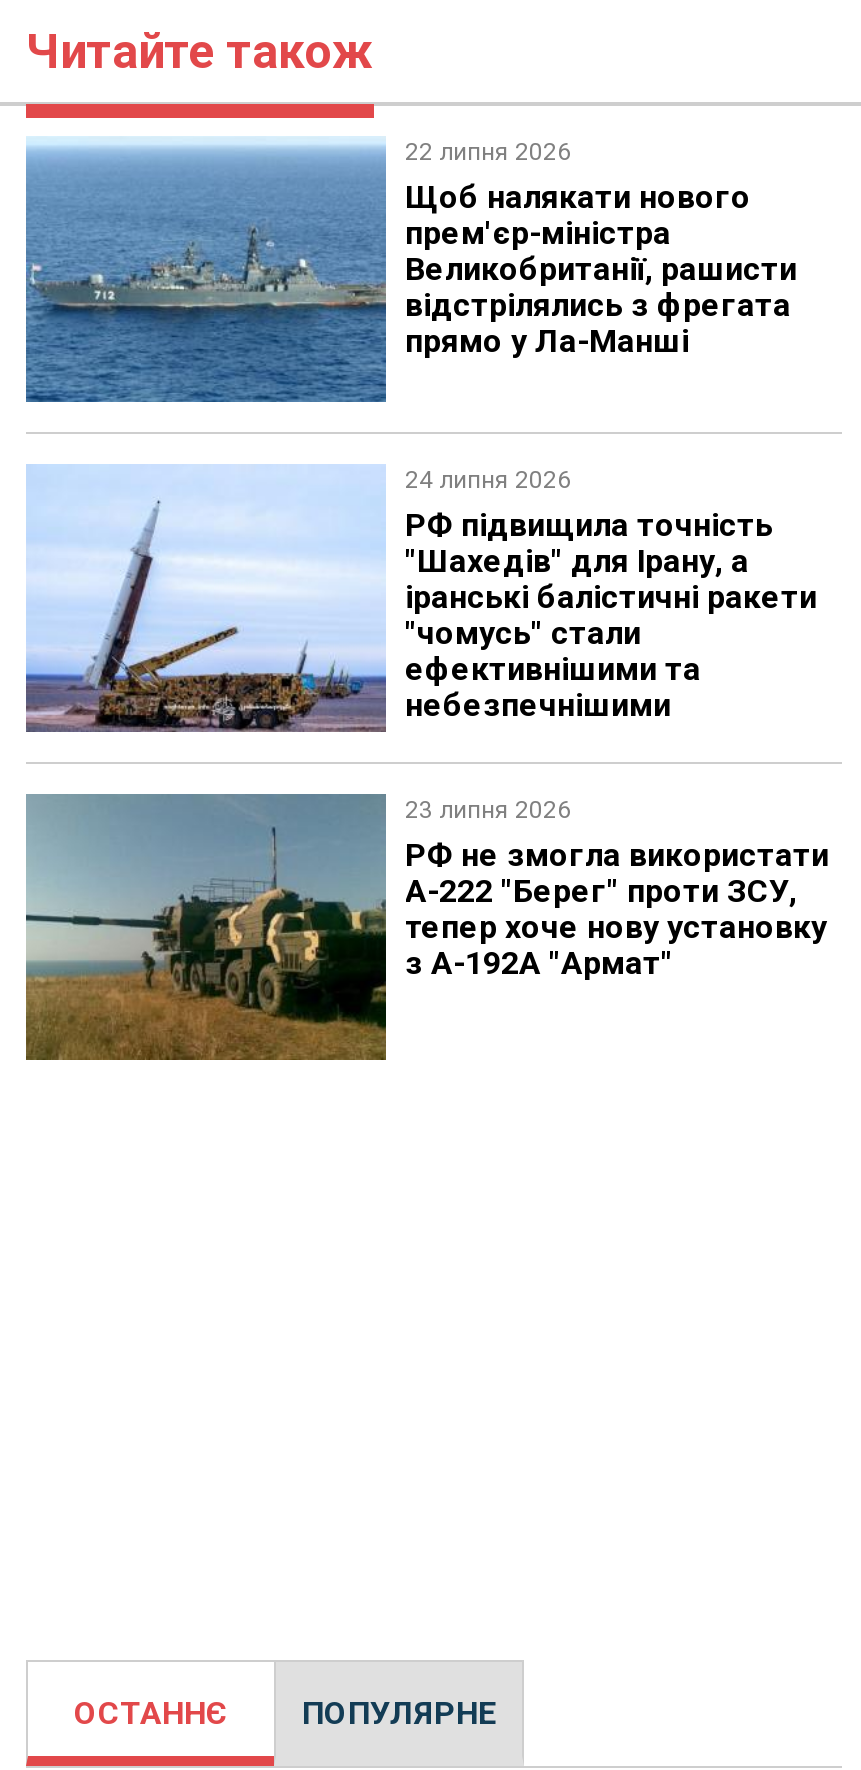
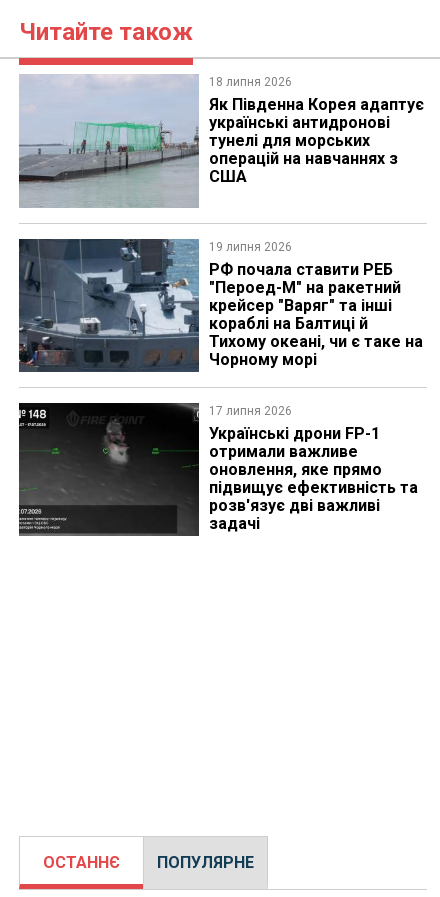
- [image]
- 22 липня 2026
- Щоб налякати нового
- прем'єр-міністра
- Великобританії, рашисти
- відстрілялись з фрегата
- прямо у Ла-Манші
+ [image]
+ 18 липня 2026
+ Як Південна Корея адаптує
+ українські антидронові
+ тунелі для морських
+ операцій на навчаннях з
+ США

- [image]
- 24 липня 2026
- РФ підвищила точність
- "Шахедів" для Ірану, а
- іранські балістичні ракети
- "чомусь" стали
- ефективнішими та
- небезпечнішими
+ [image]
+ 19 липня 2026
+ РФ почала ставити РЕБ
+ "Пероед-М" на ракетний
+ крейсер "Варяг" та інші
+ кораблі на Балтиці й
+ Тихому океані, чи є таке на
+ Чорному морі

- [image]
- 23 липня 2026
- РФ не змогла використати
- А-222 "Берег" проти ЗСУ,
- тепер хоче нову установку
- з А-192А "Армат"
+ [image]
+ 17 липня 2026
+ Українські дрони FP-1
+ отримали важливе
+ оновлення, яке прямо
+ підвищує ефективність та
+ розв'язує дві важливі
+ задачі
